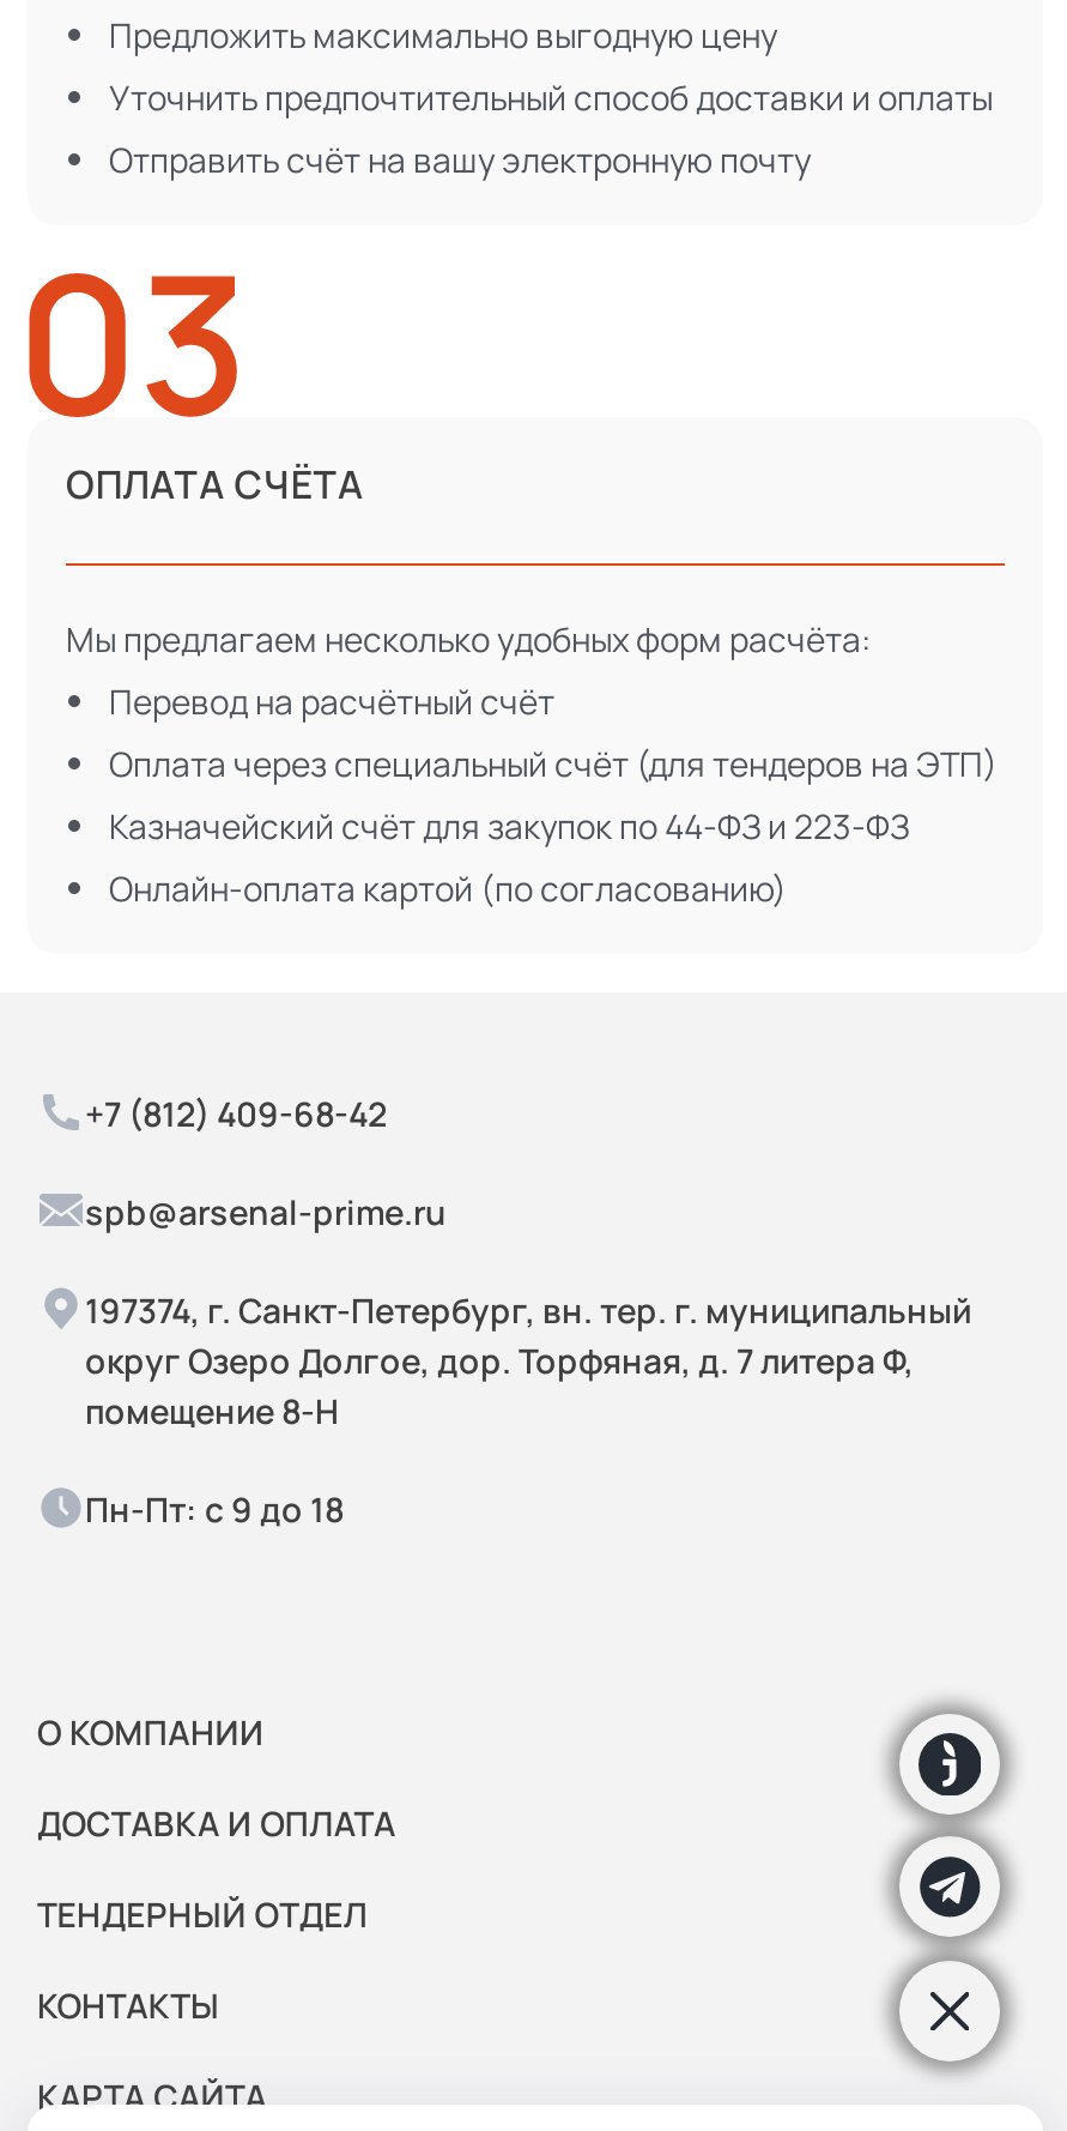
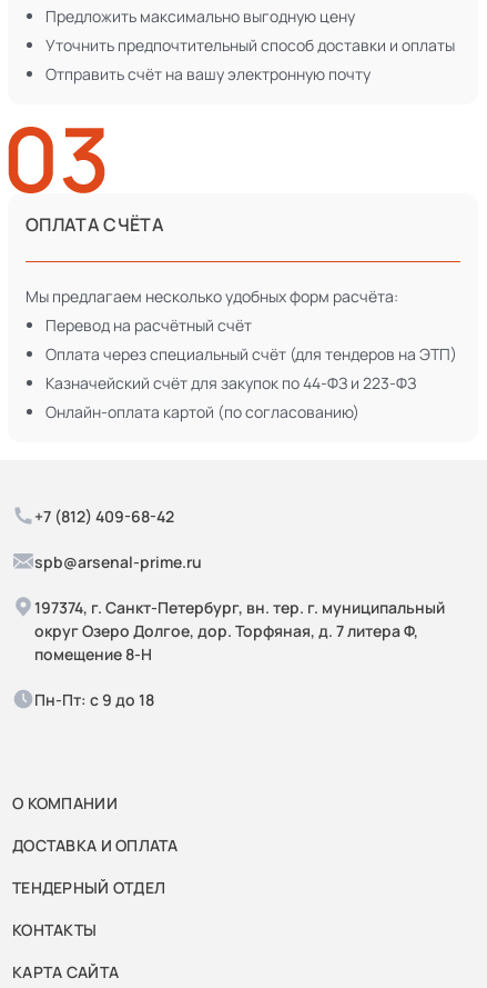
- [image]
